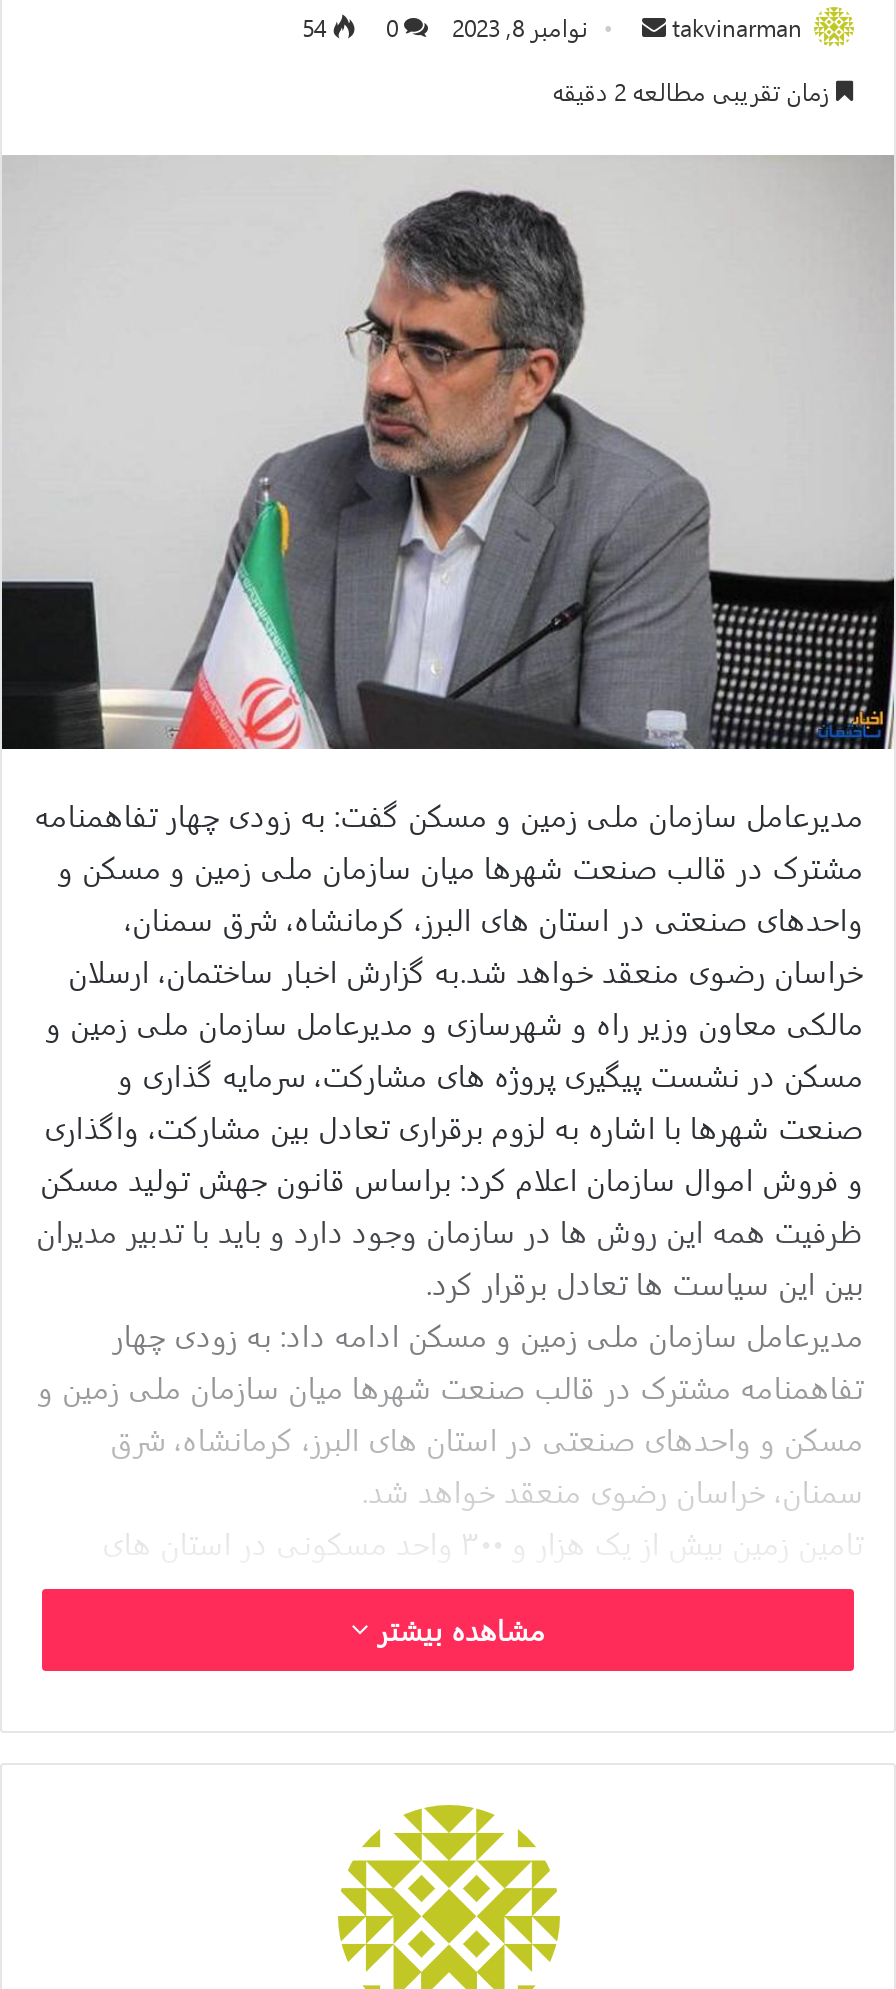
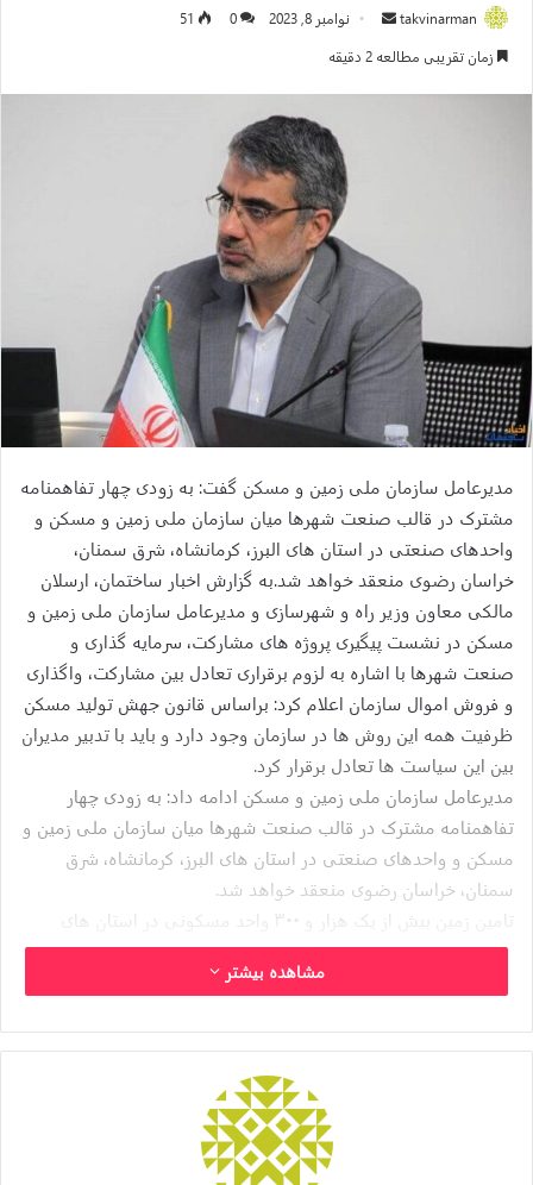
- 54 0
+ 51 0
